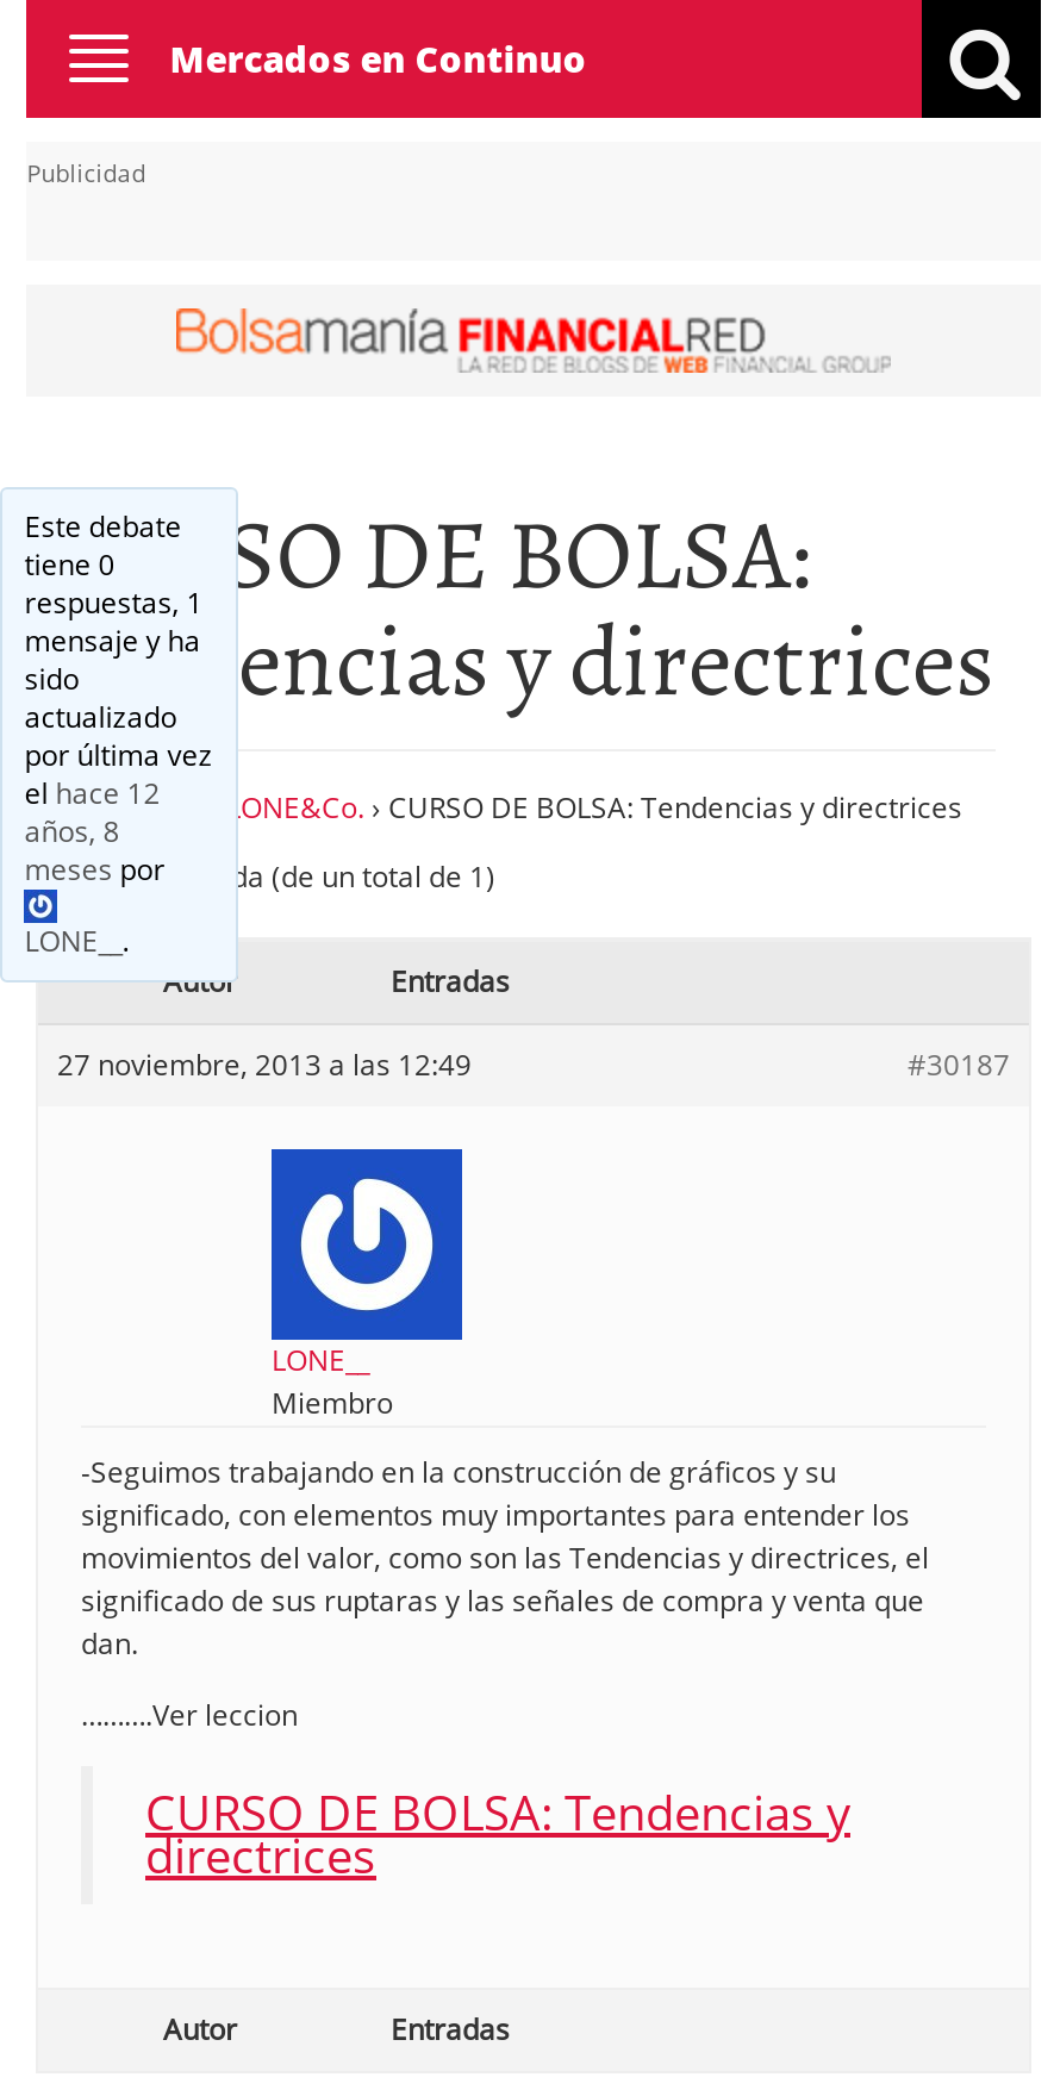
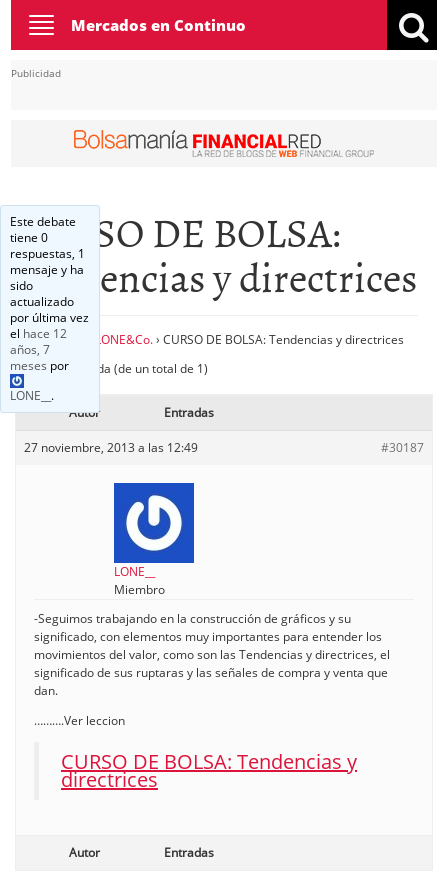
- años, 8
+ años, 7
